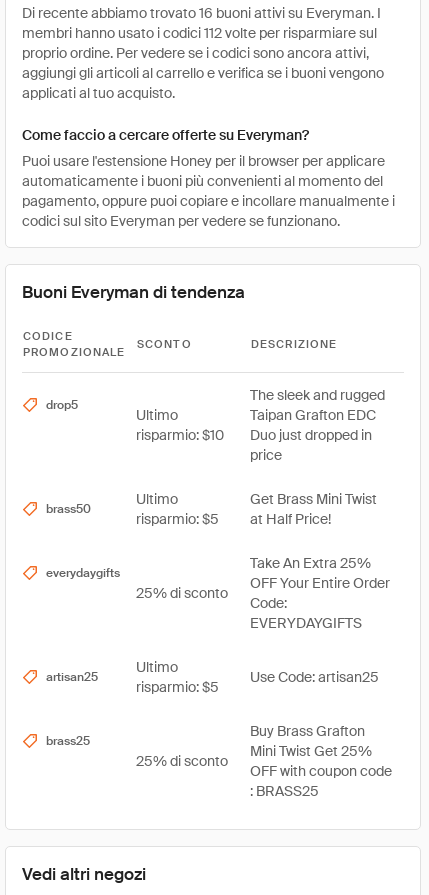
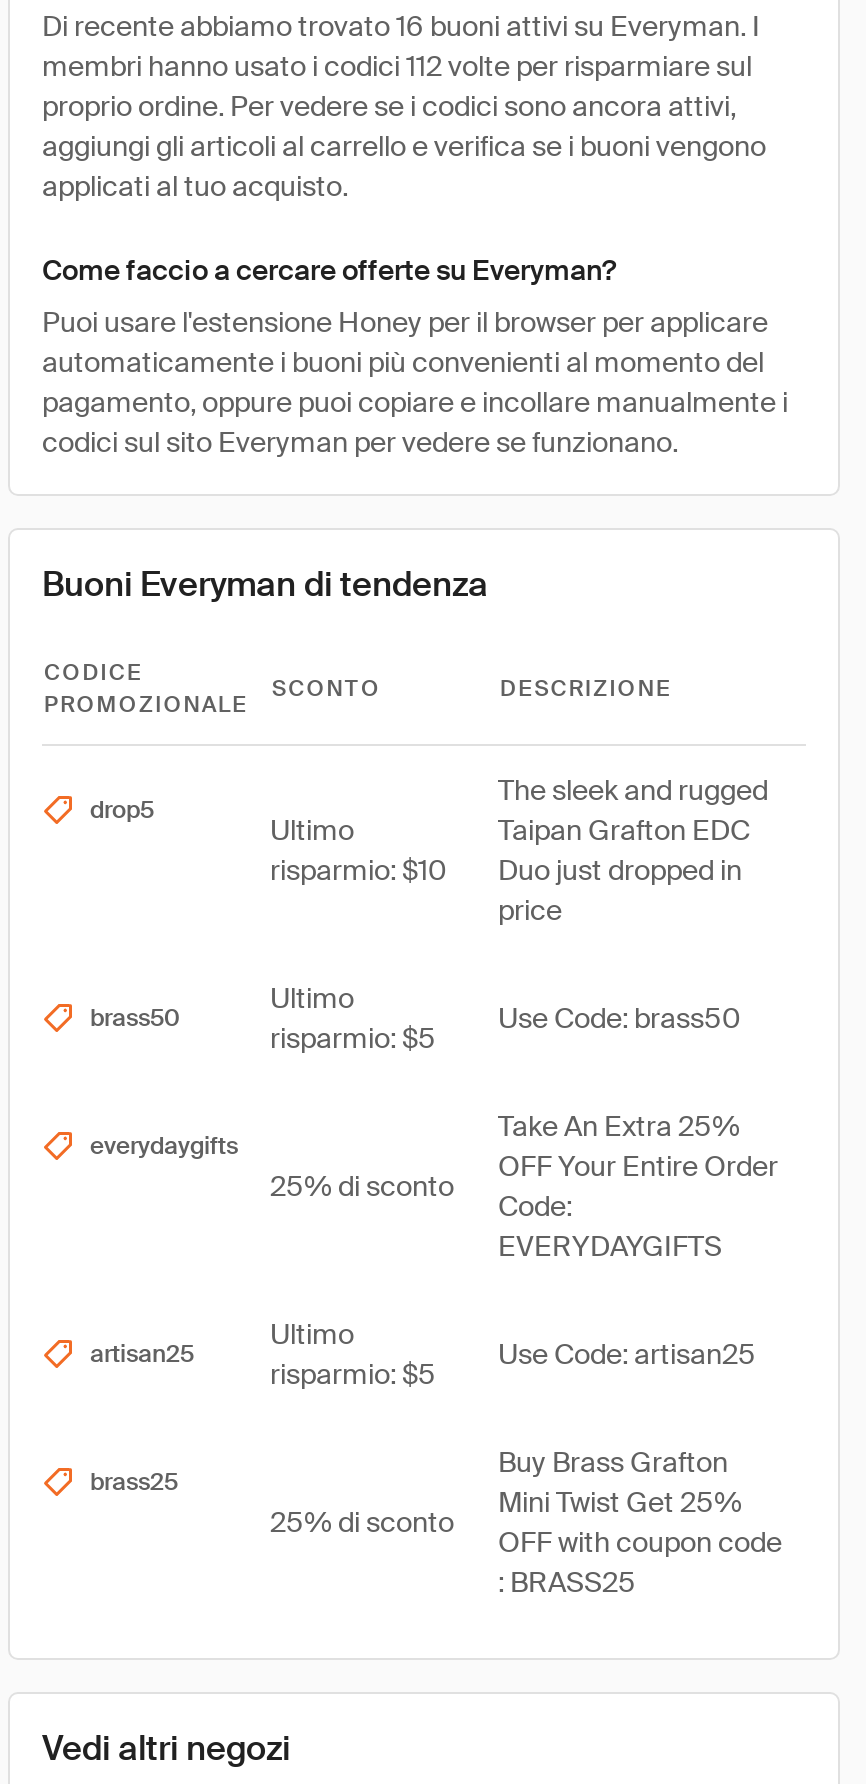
- Get Brass Mini Twist
- at Half Price!
+ Use Code: brass50
